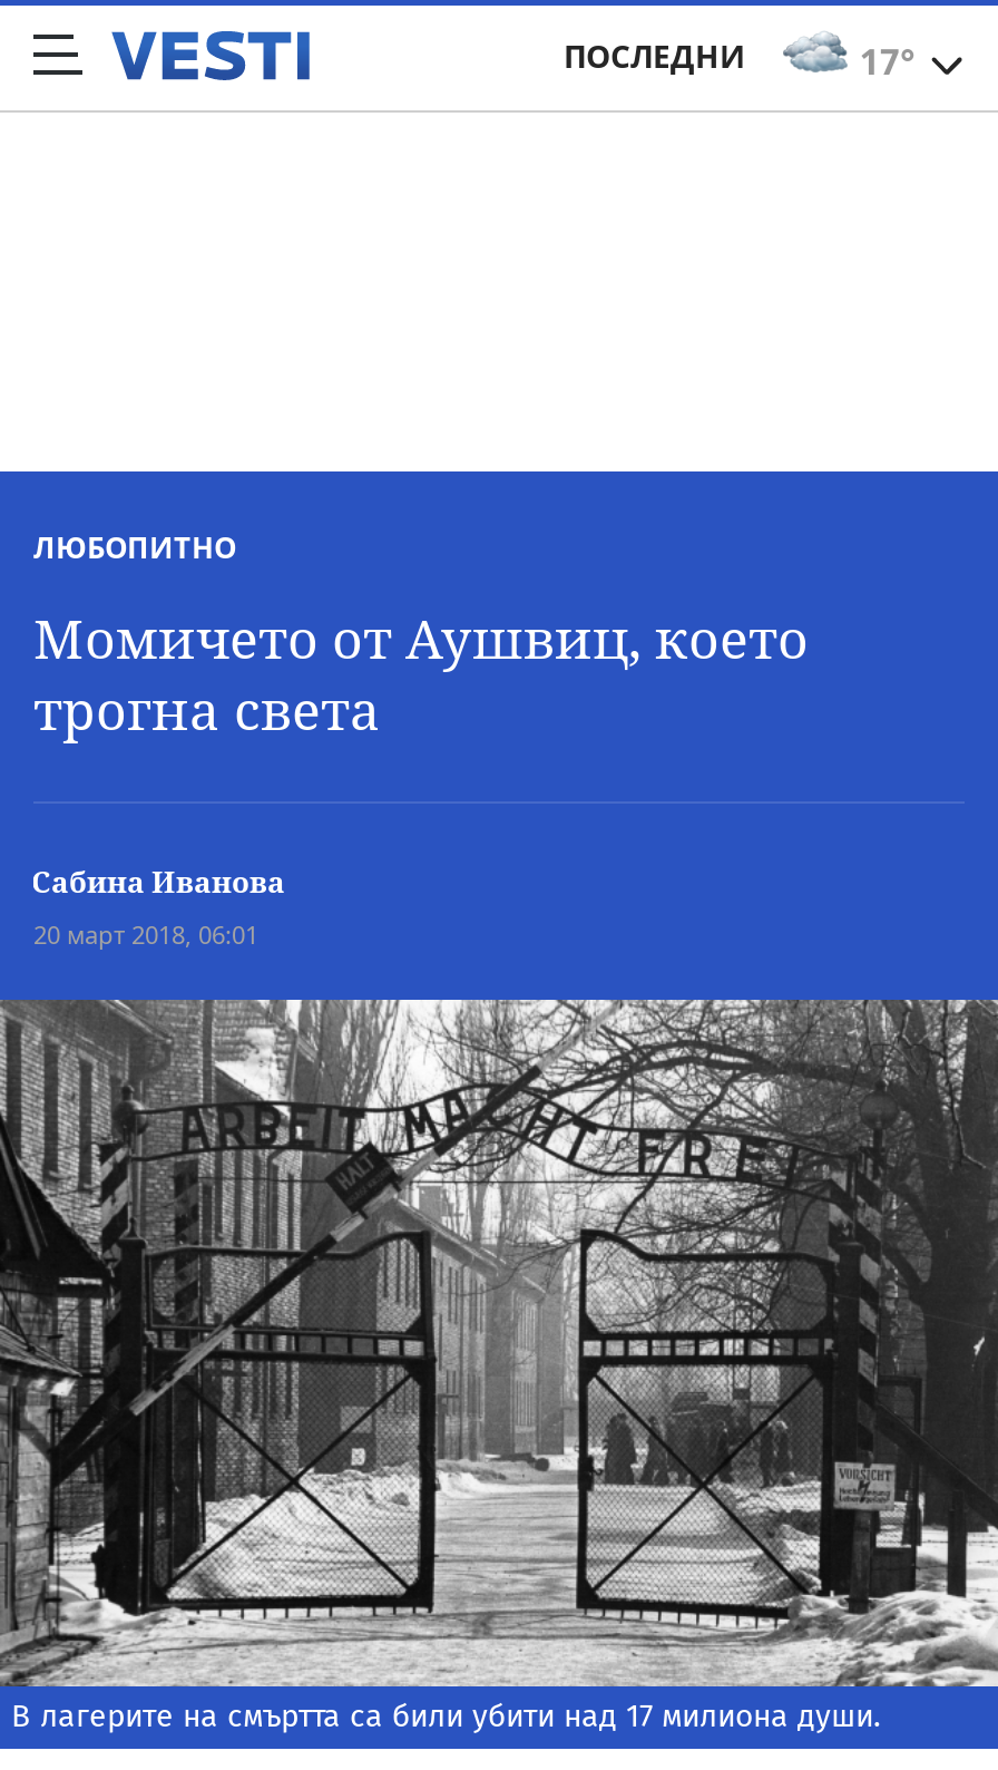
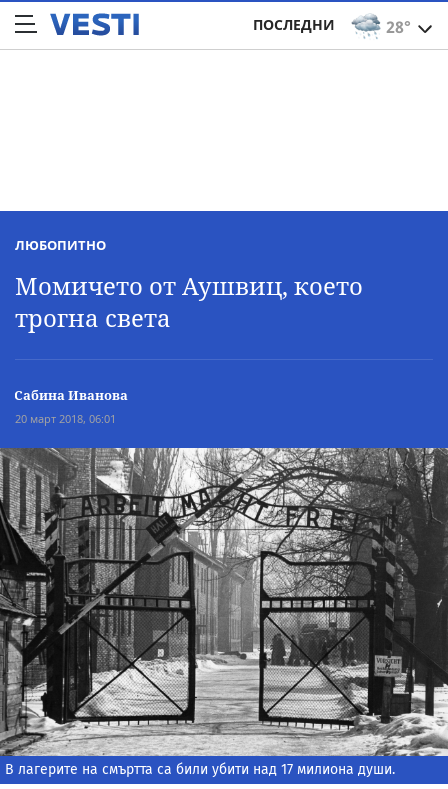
- 17°
+ 28°
